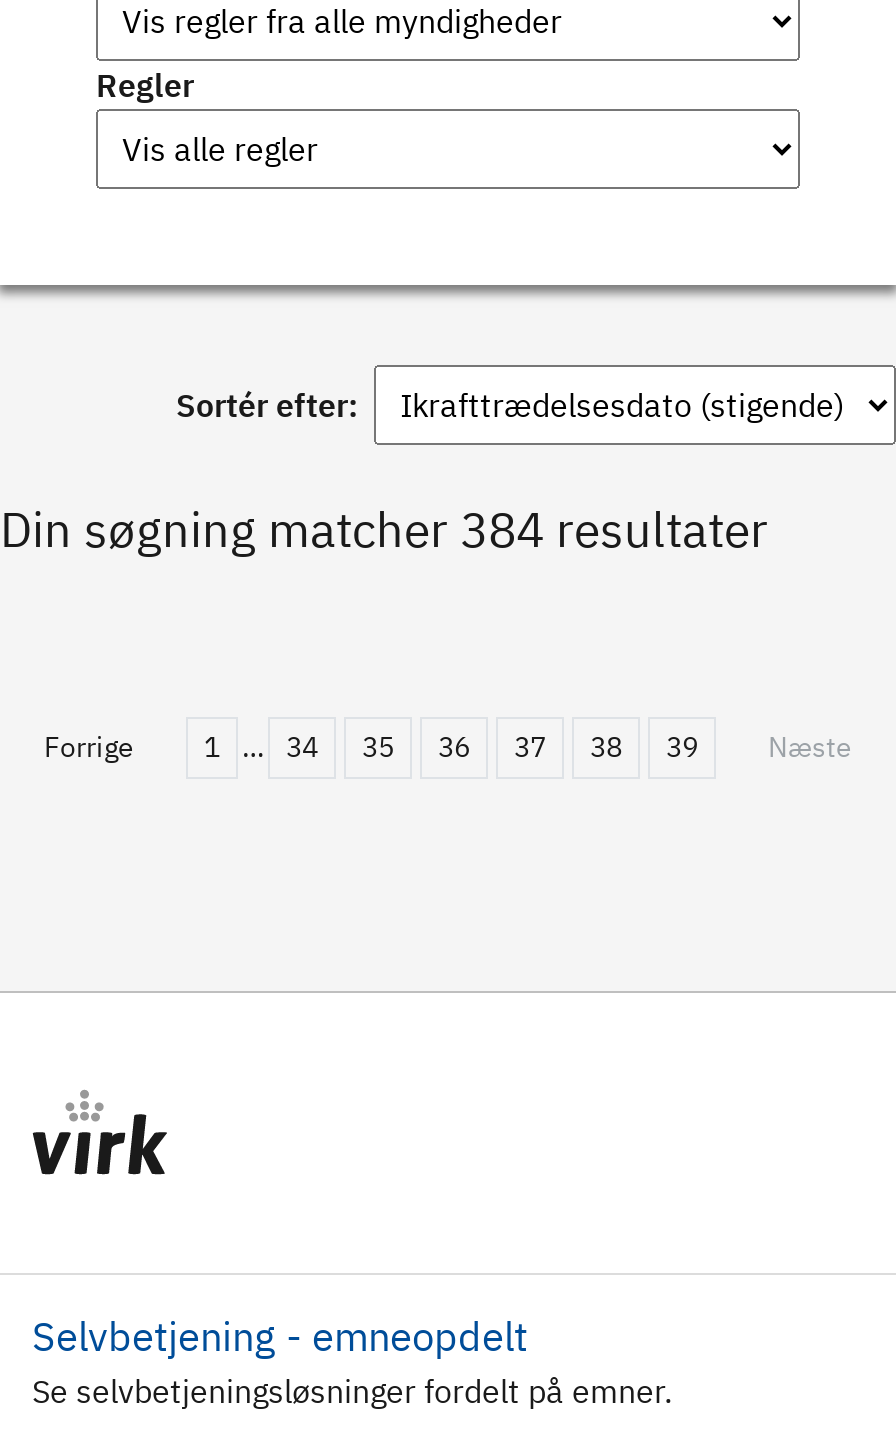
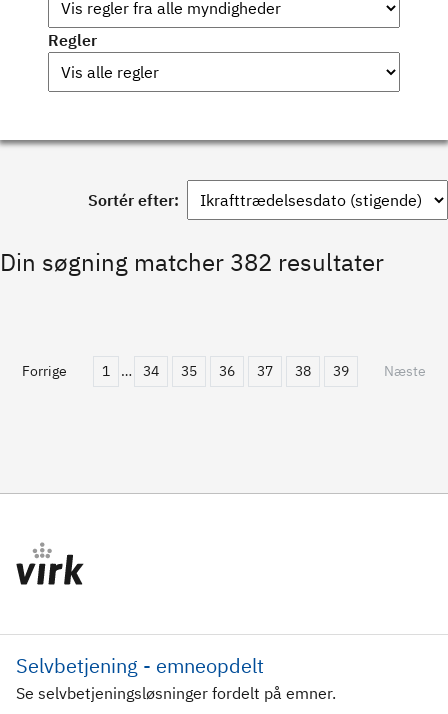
- Din søgning matcher 384 resultater
+ Din søgning matcher 382 resultater
